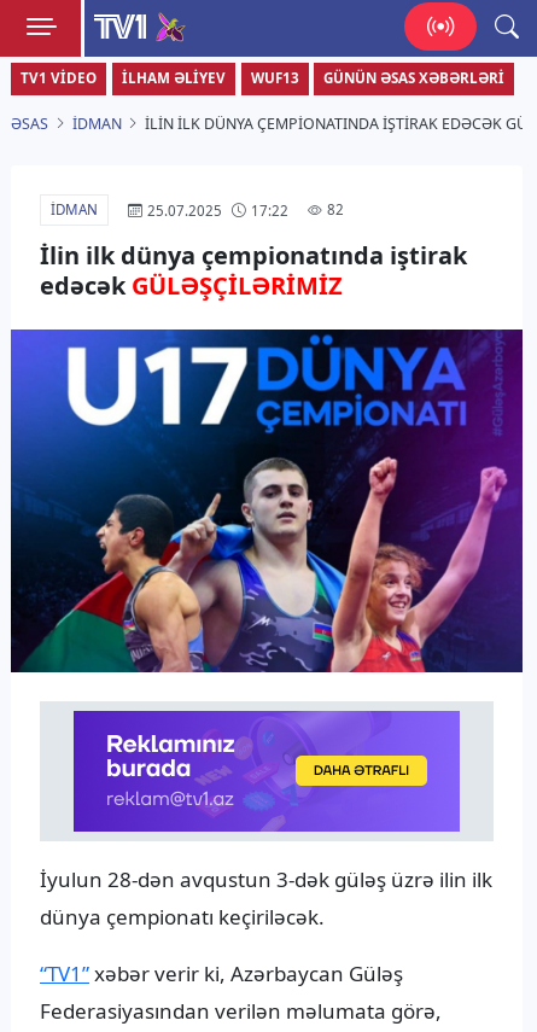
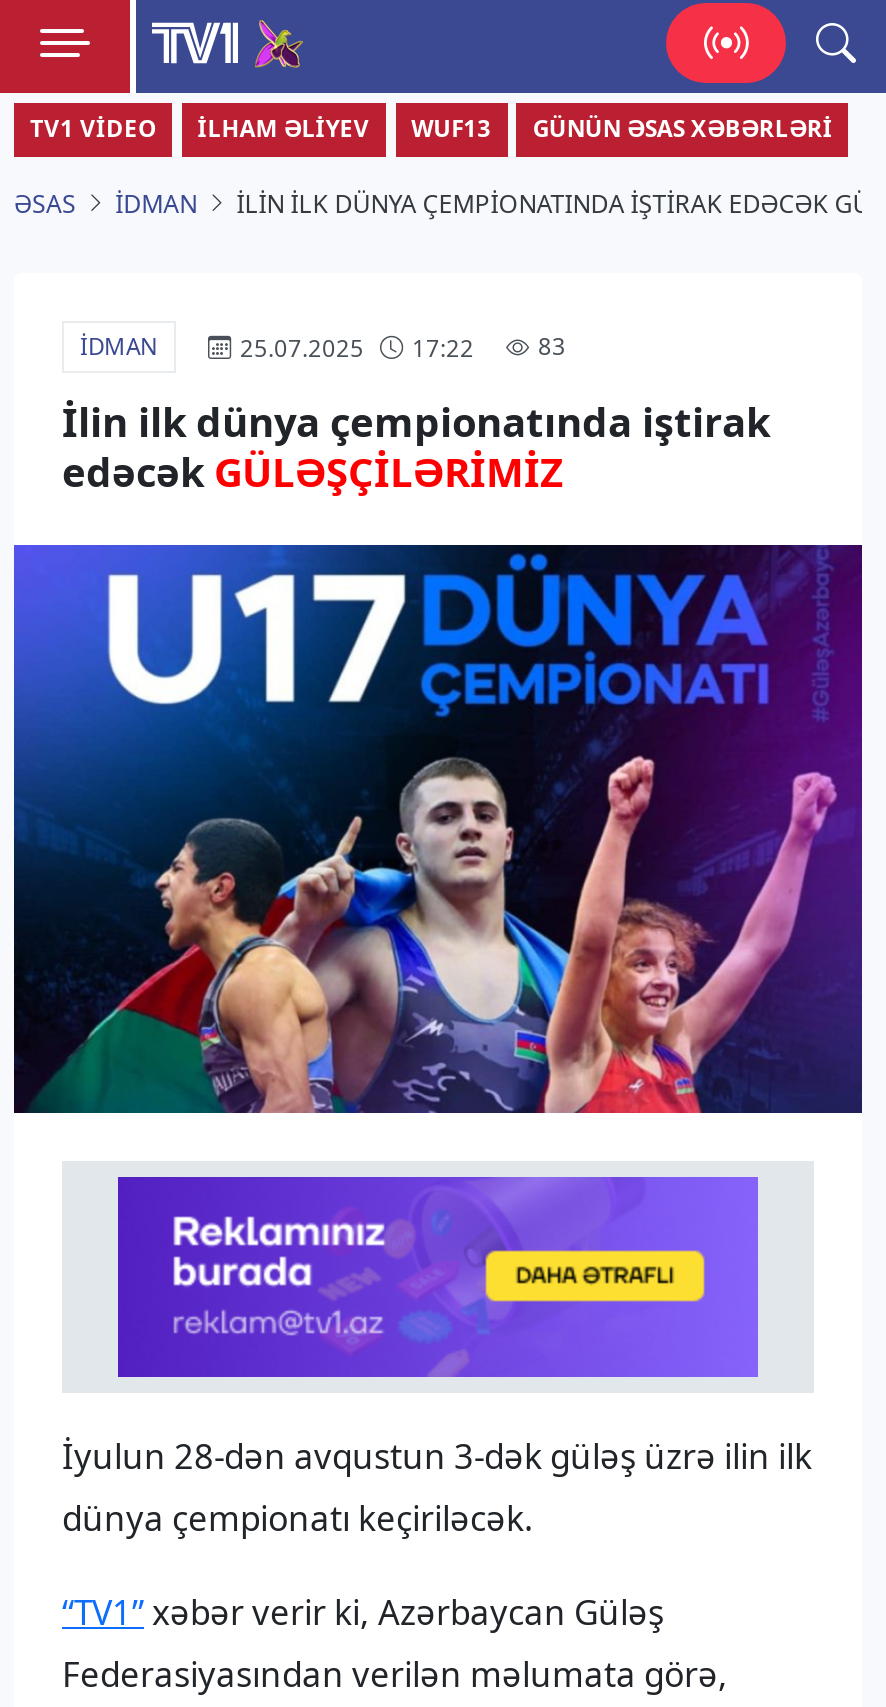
- 82
+ 83
